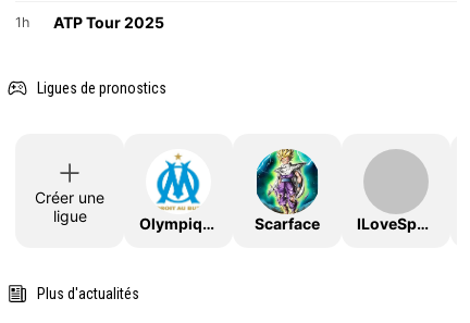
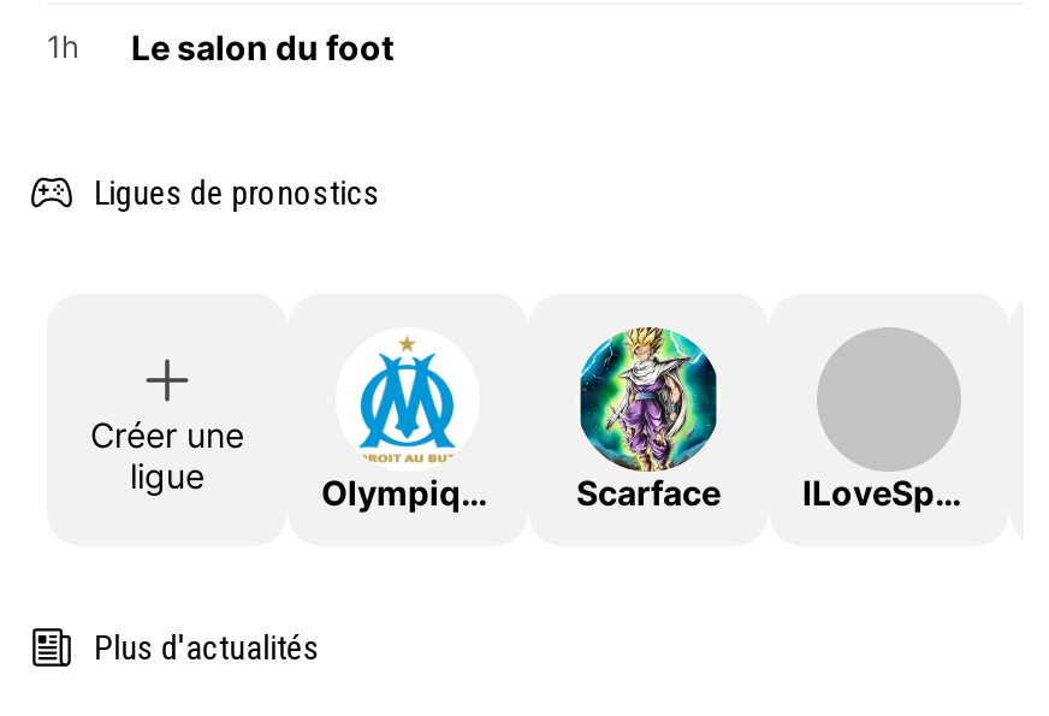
- ATP Tour 2025
+ Le salon du foot
